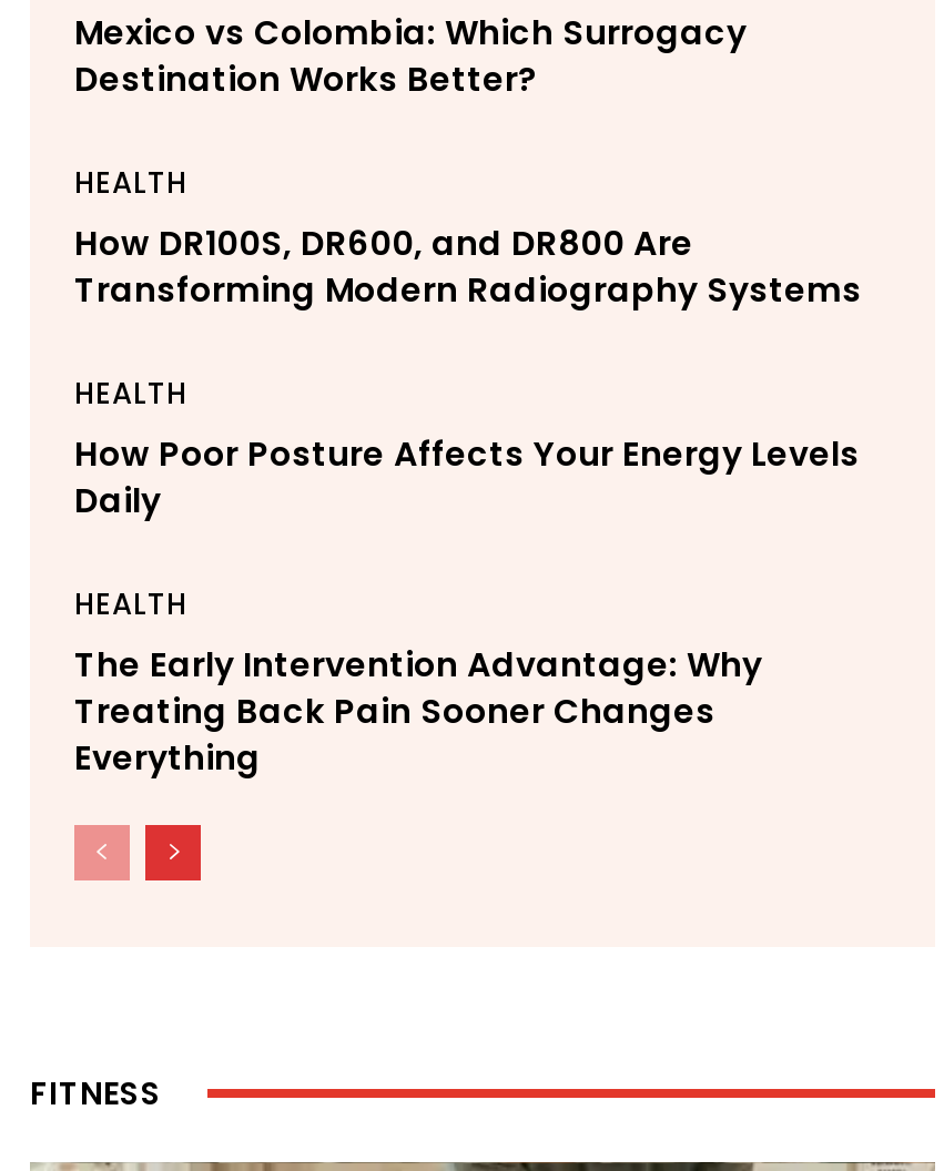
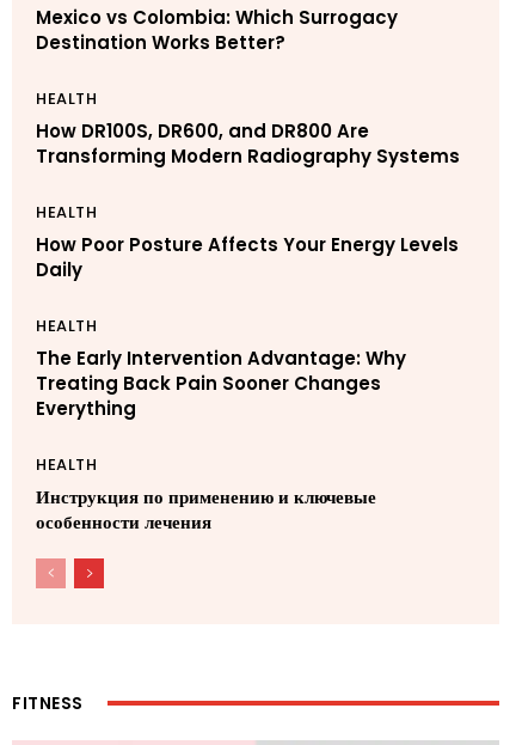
+ HEALTH
+ Инструкция по применению и ключевые
+ особенности лечения
